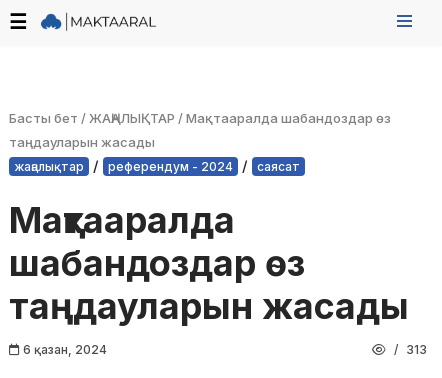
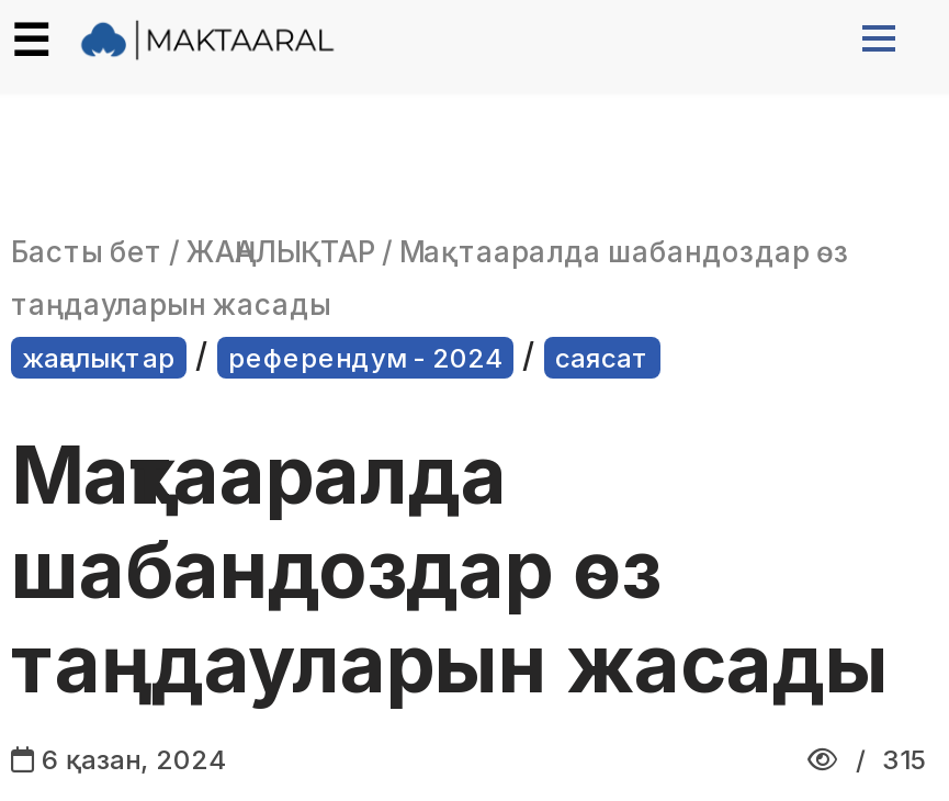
- 313
+ 315
